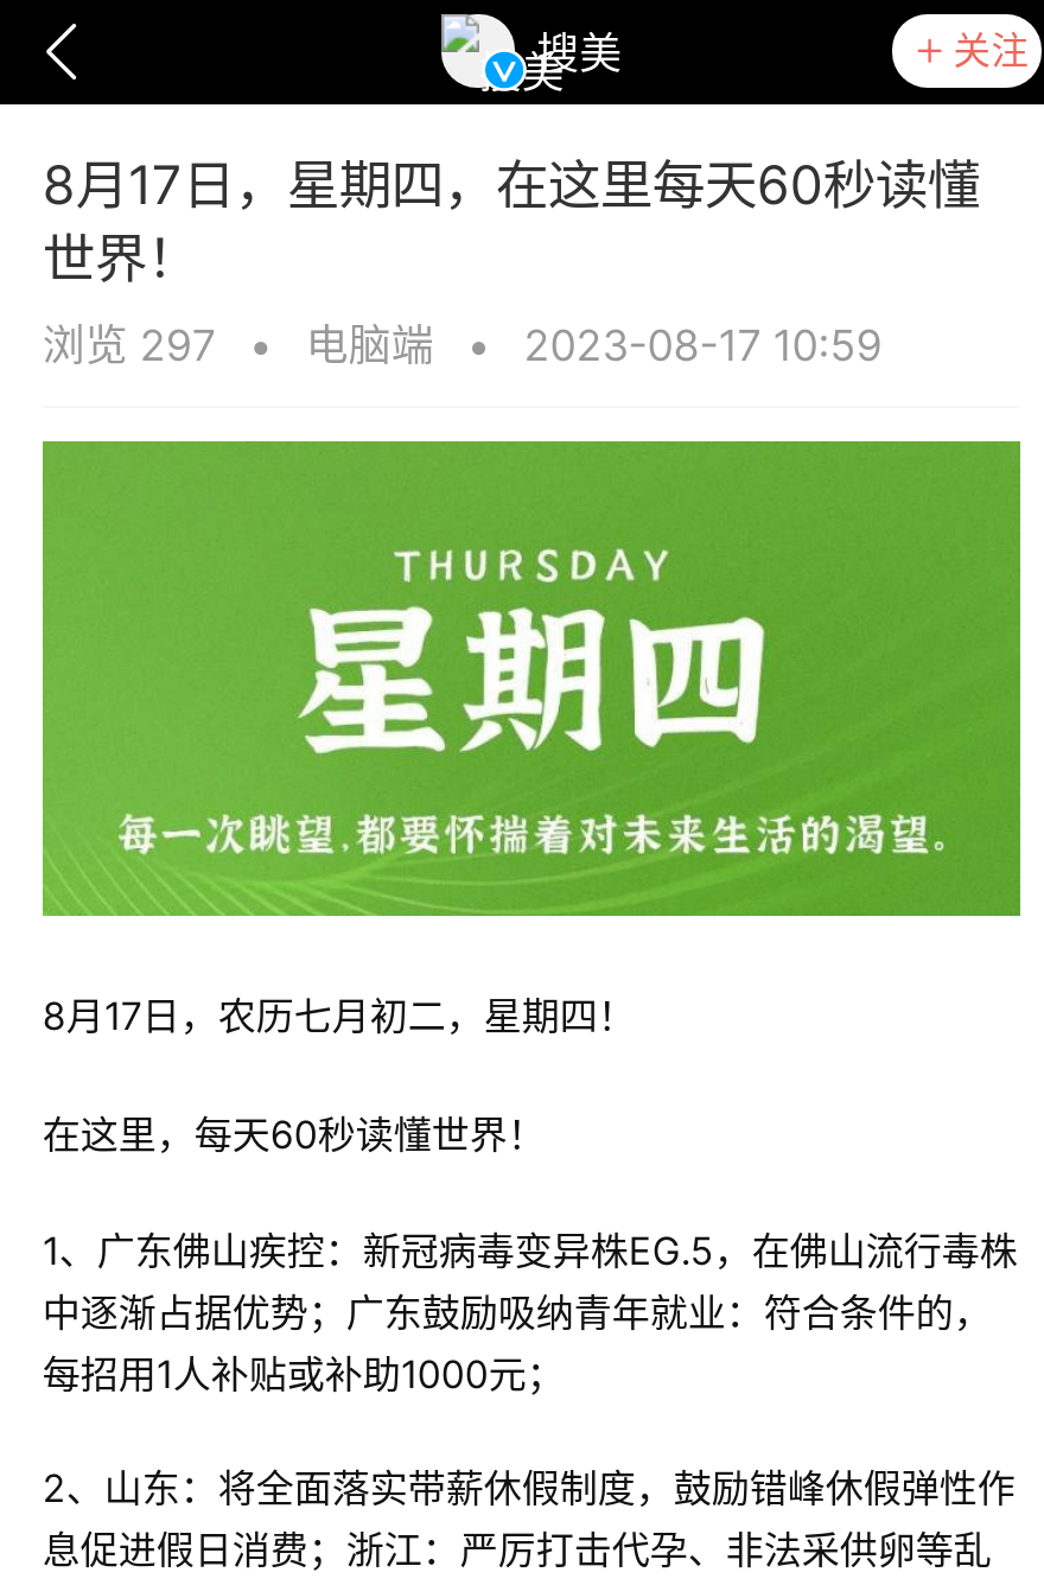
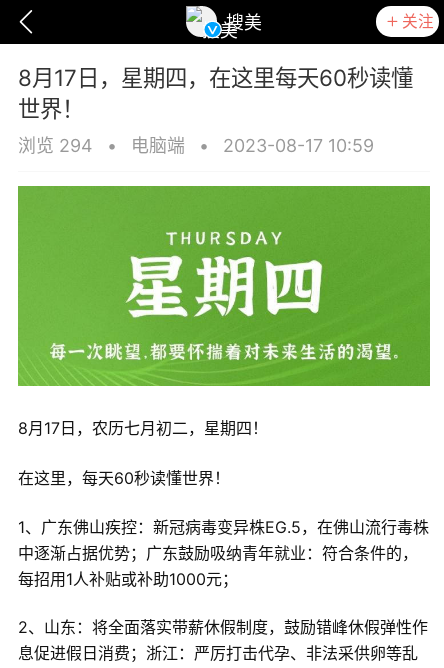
- 浏览 297
+ 浏览 294
